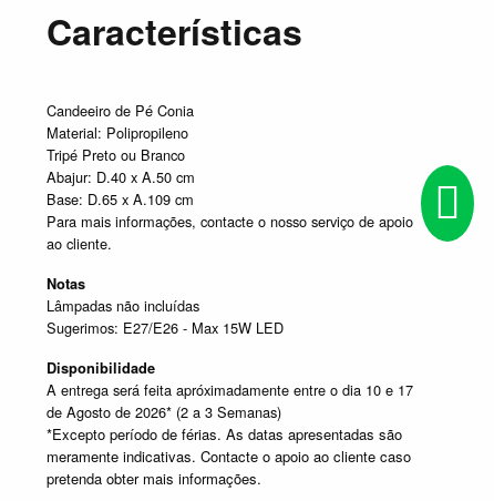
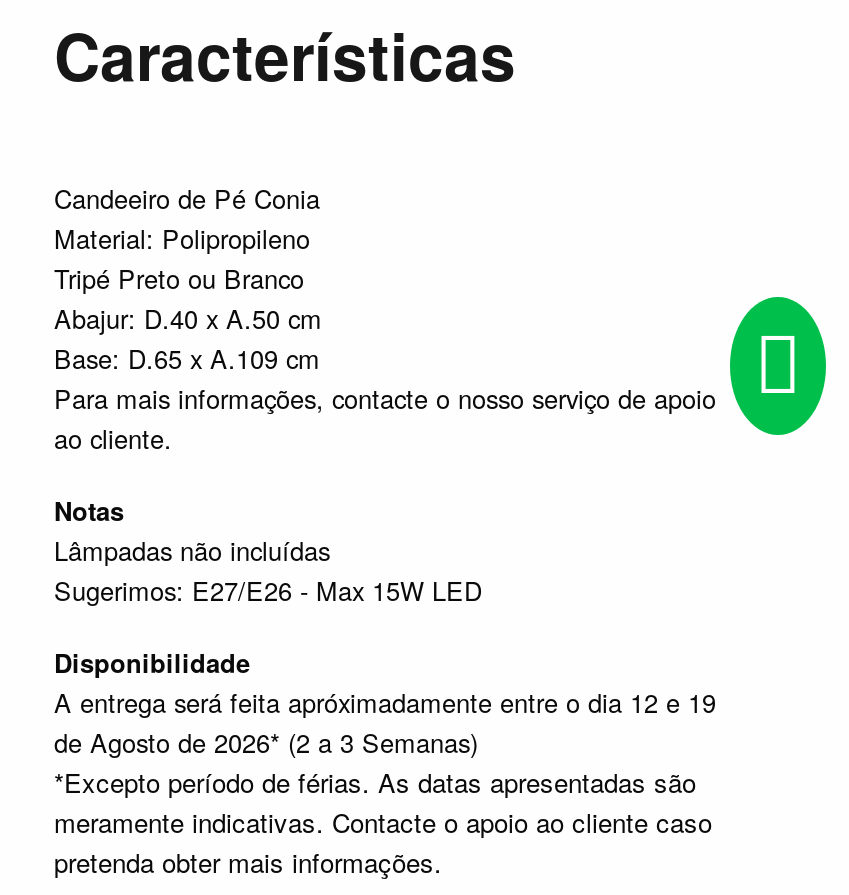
- A entrega será feita apróximadamente entre o dia 10 e 17
+ A entrega será feita apróximadamente entre o dia 12 e 19
